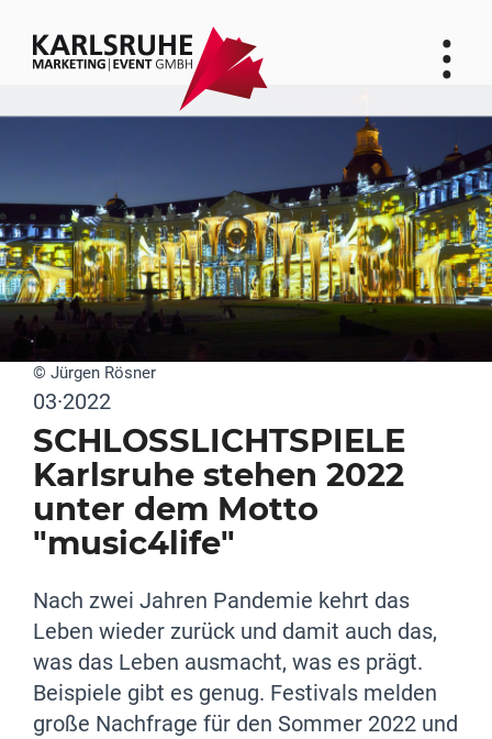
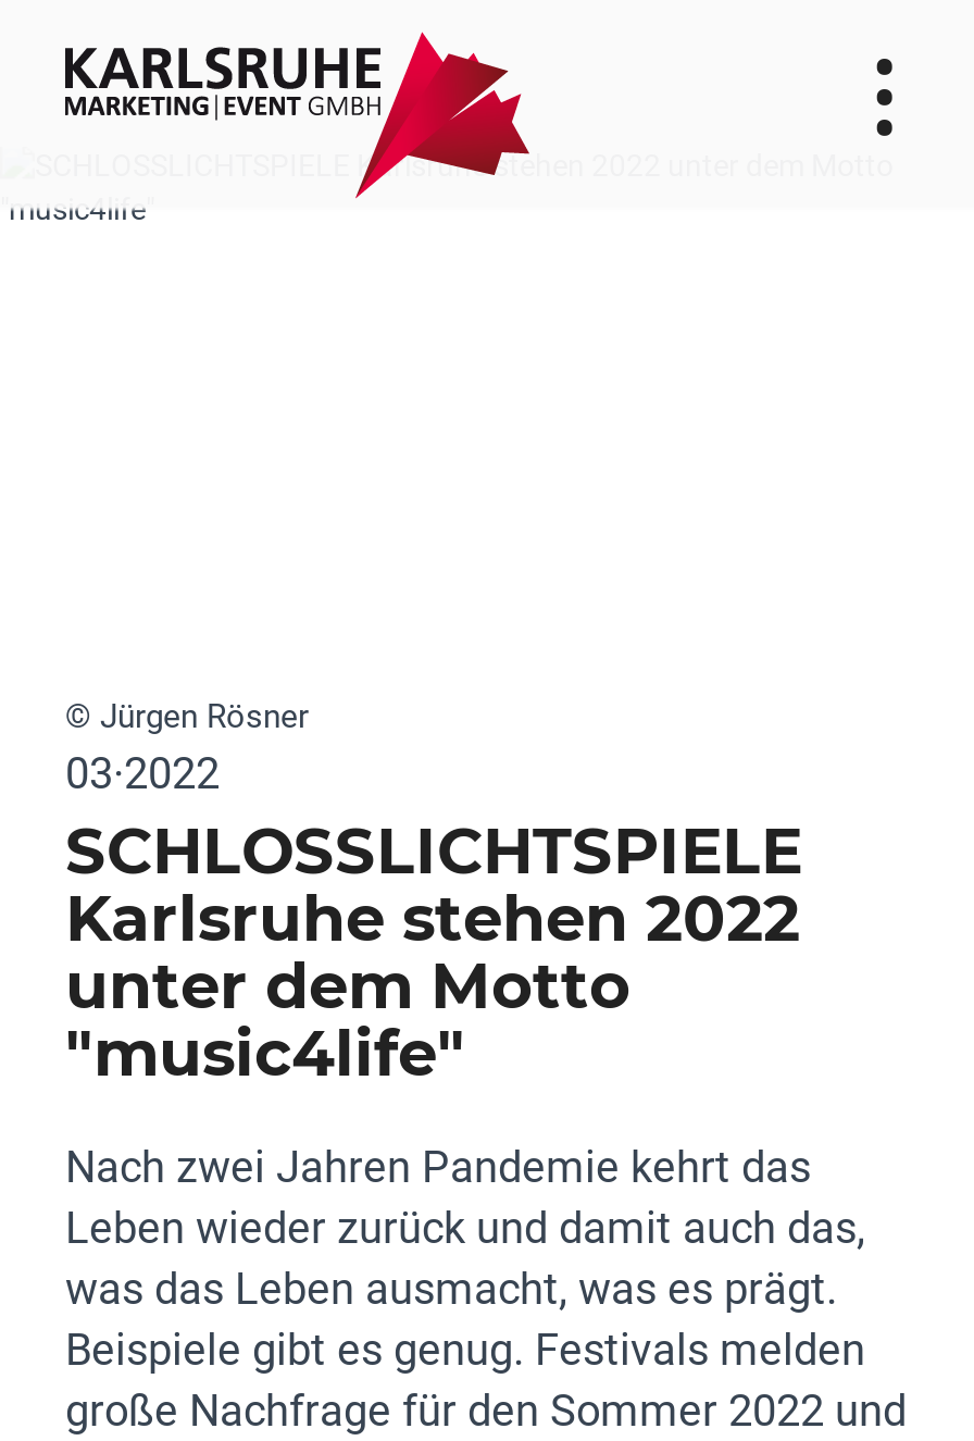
- [image]
